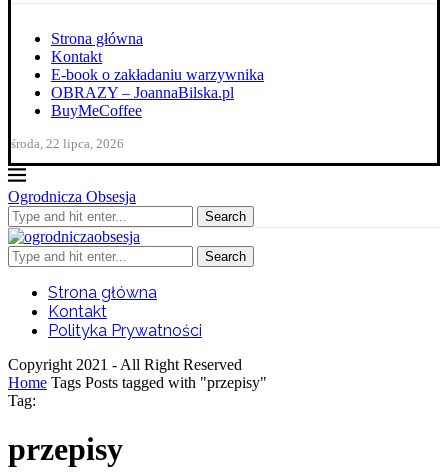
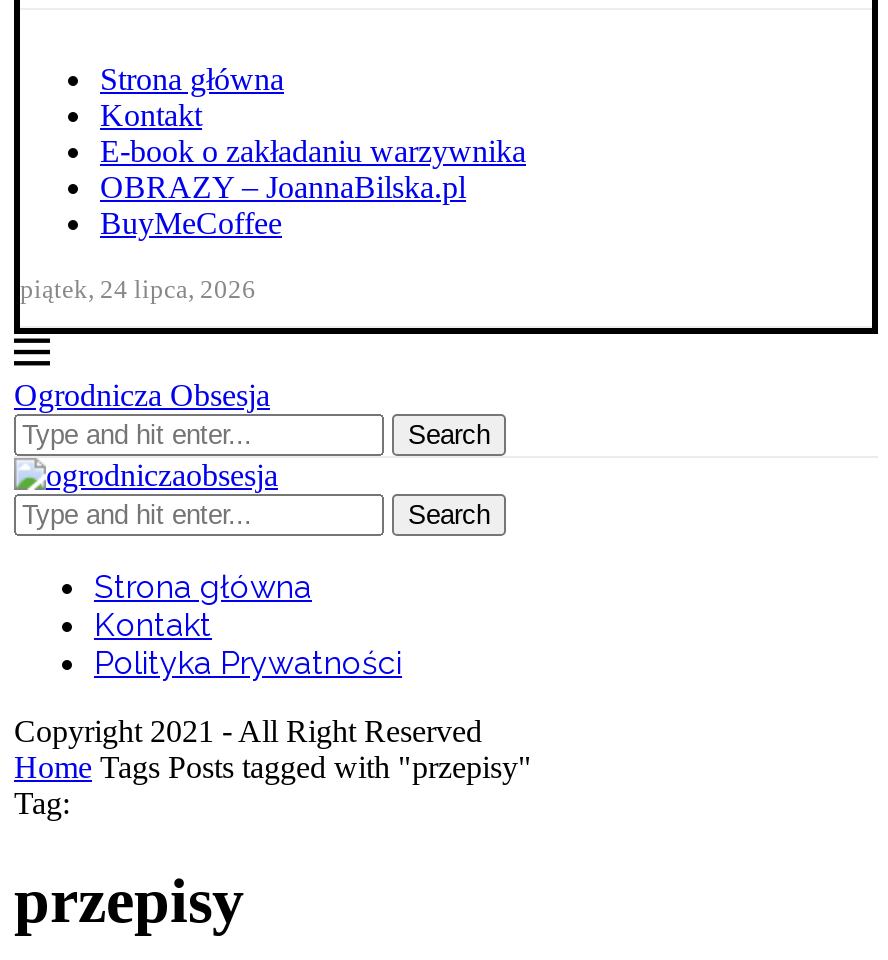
- środa, 22 lipca, 2026
+ piątek, 24 lipca, 2026
